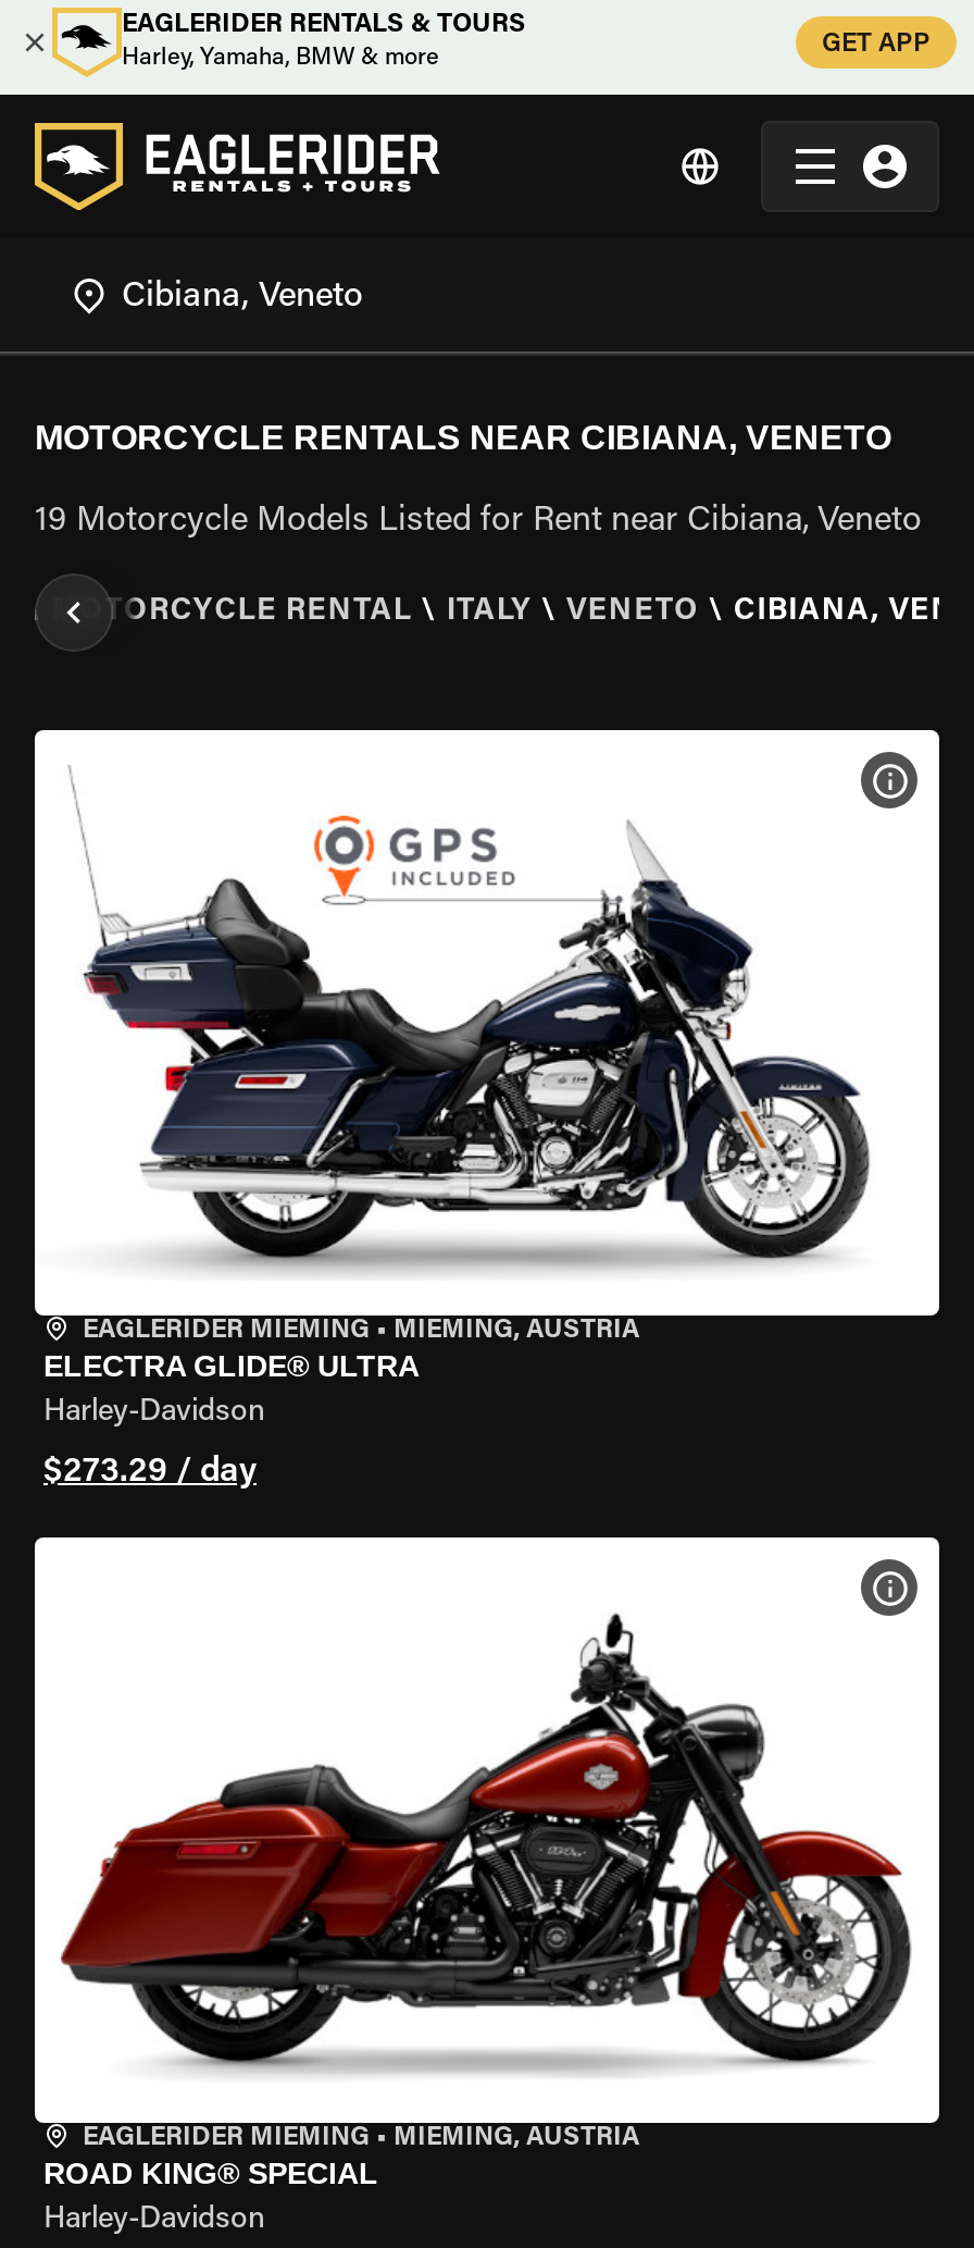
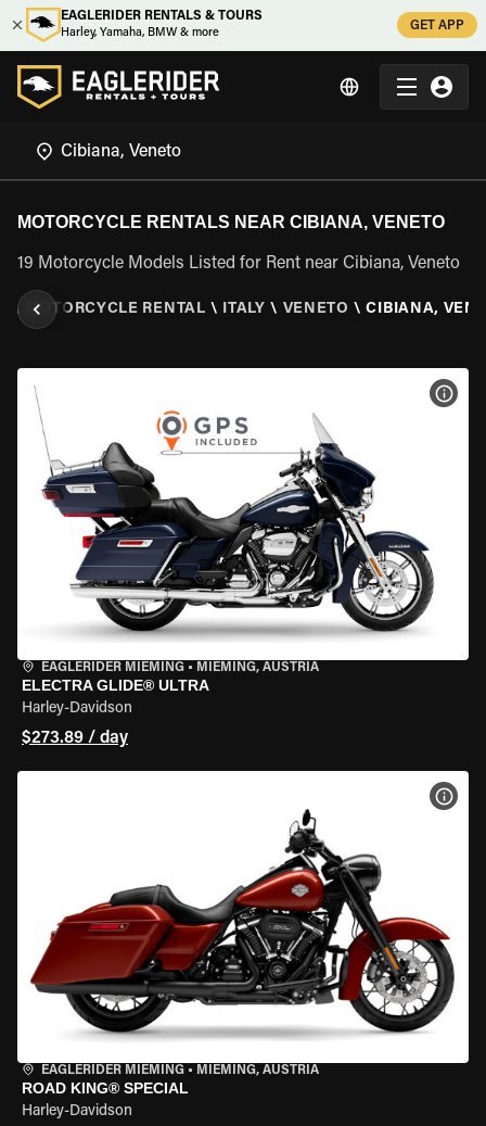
- $273.29 / day
+ $273.89 / day
